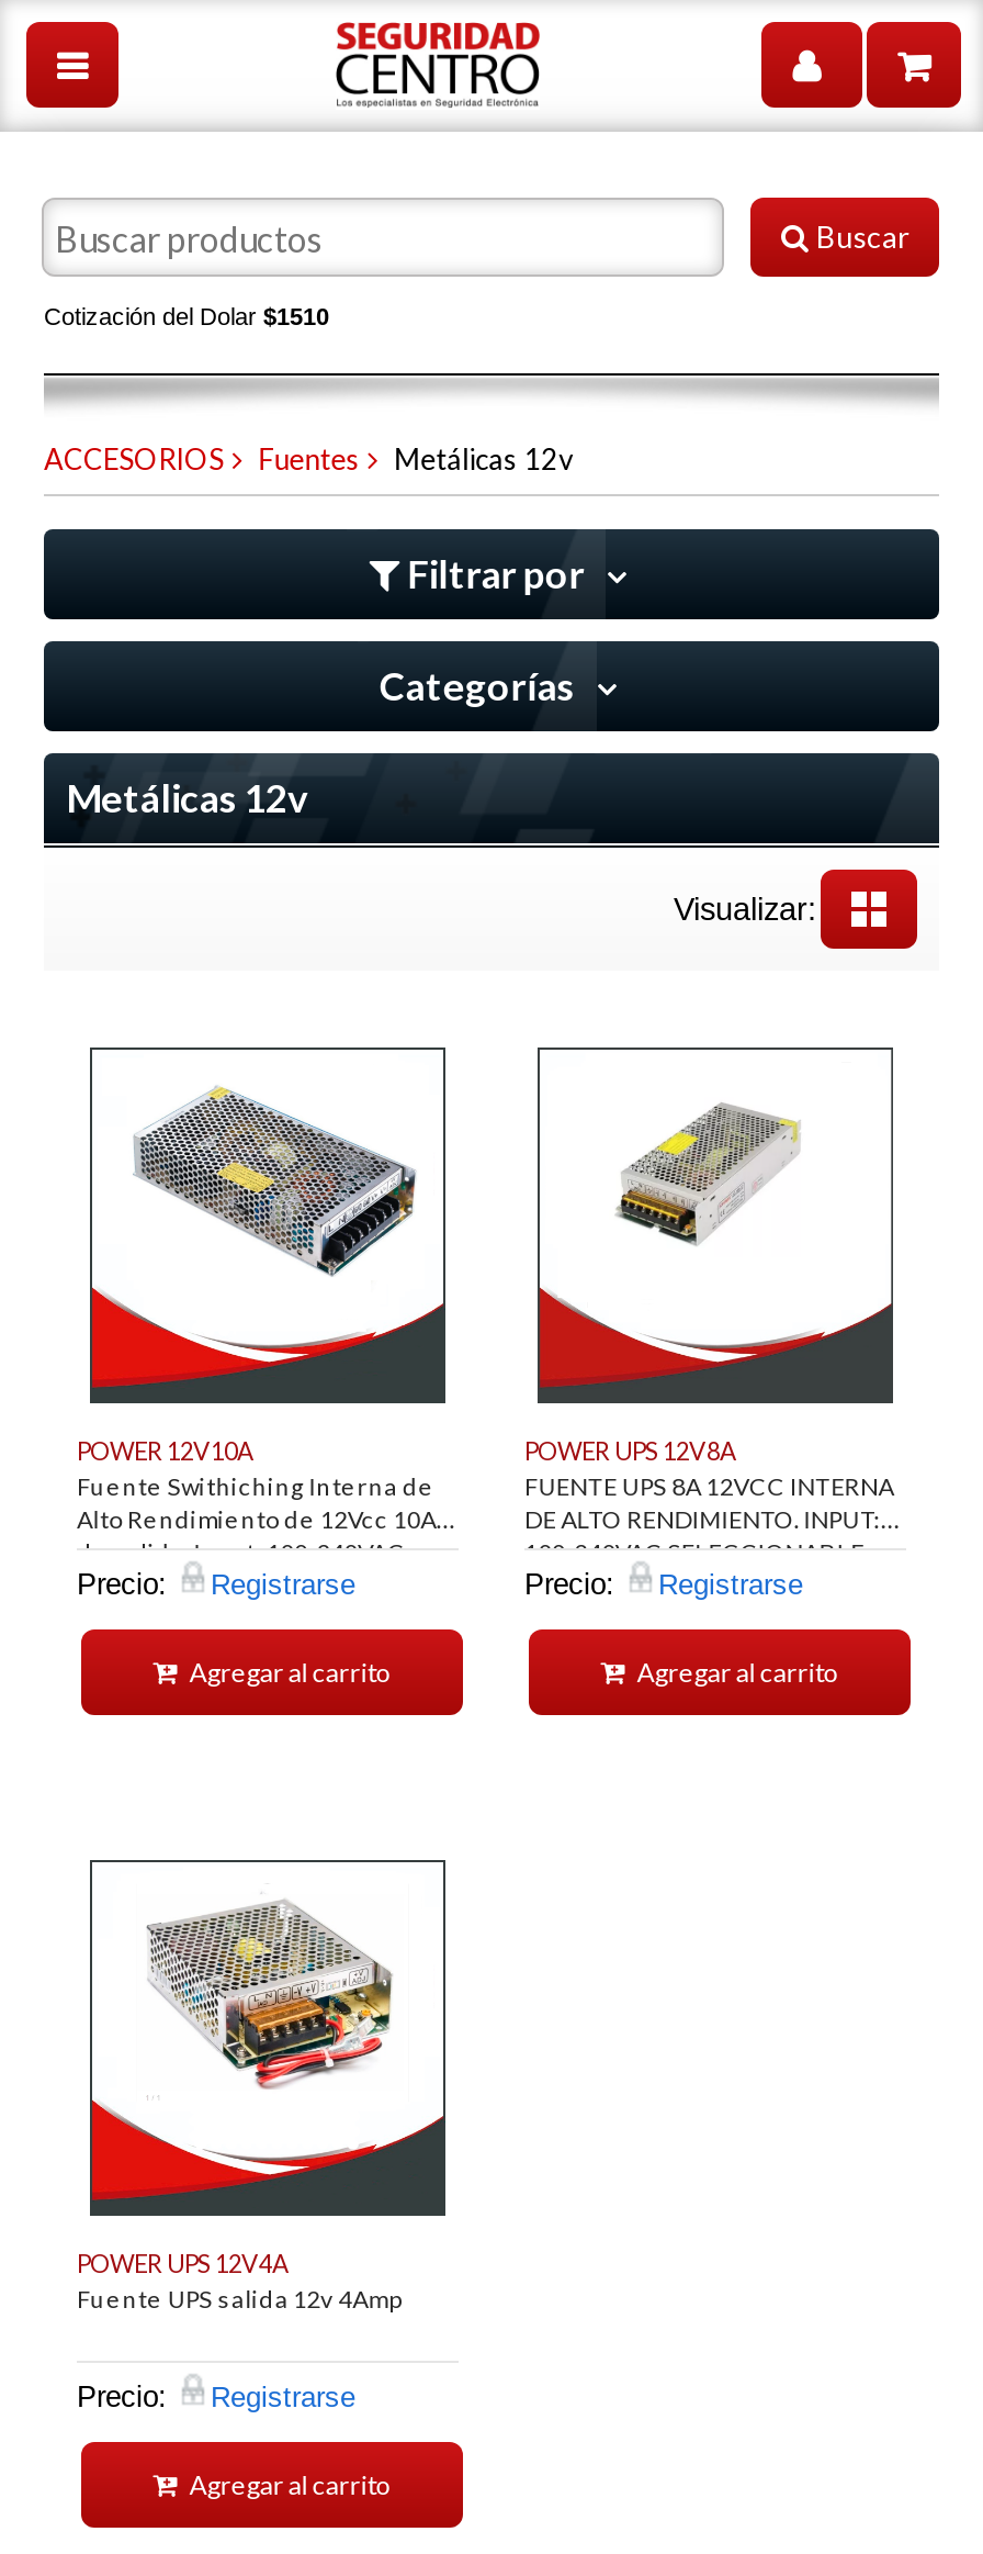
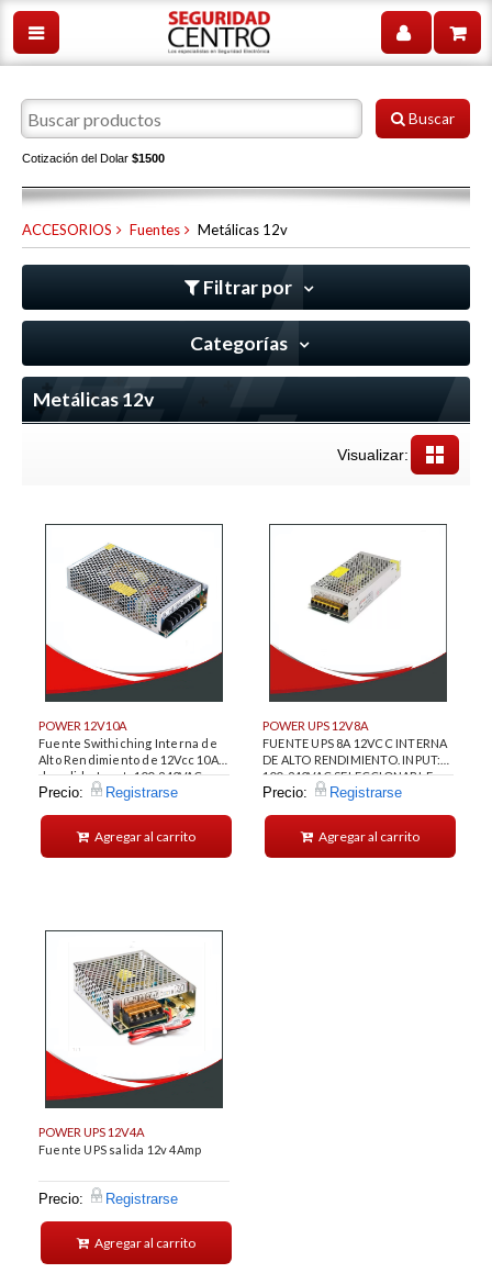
- Cotización del Dolar $1510
+ Cotización del Dolar $1500
